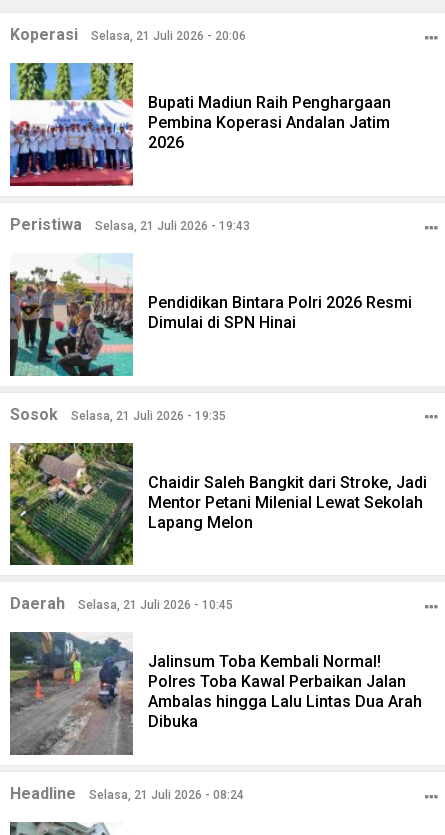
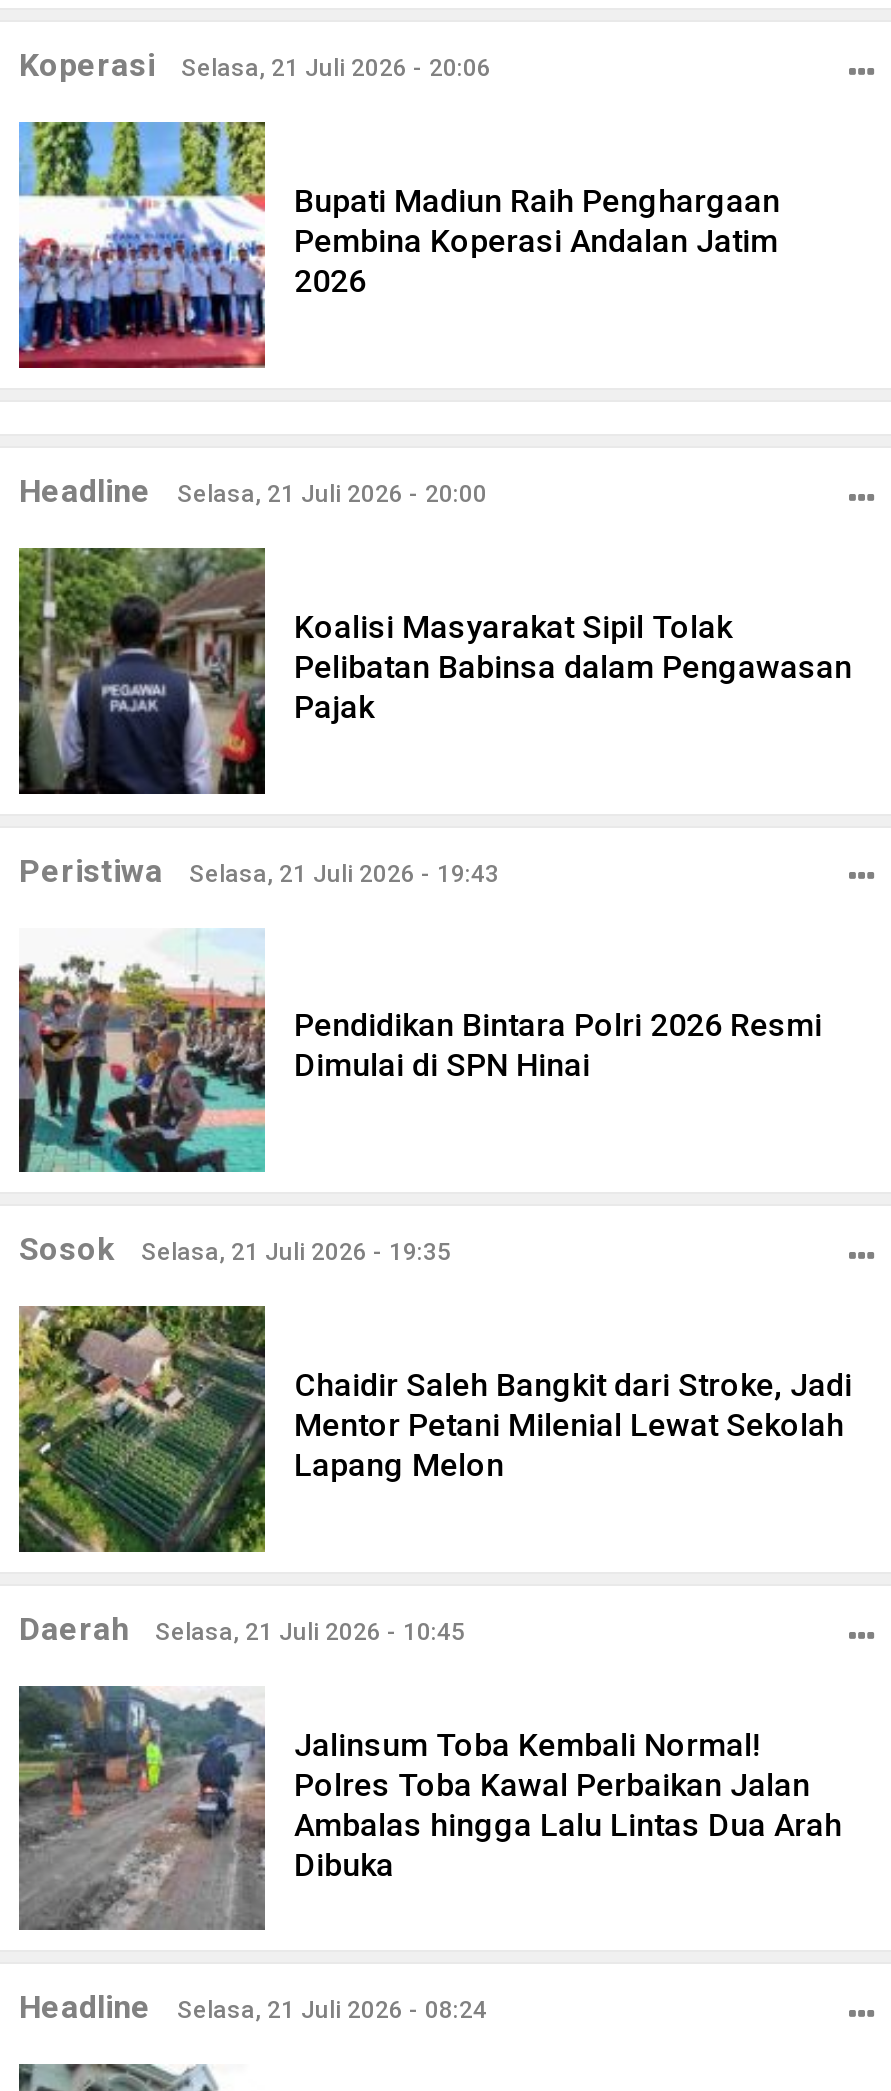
+ [image]
+ Koalisi Masyarakat Sipil Tolak
+ Pelibatan Babinsa dalam Pengawasan
+ Pajak

+ Headline
+ Selasa, 21 Juli 2026 - 20:00
